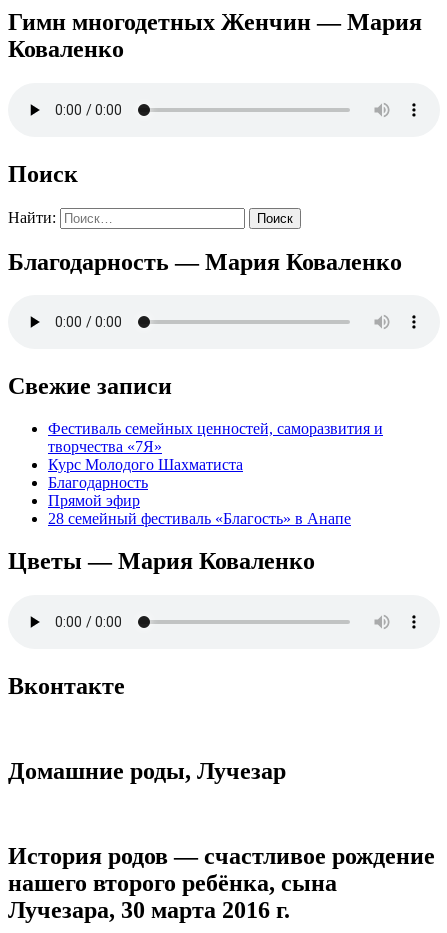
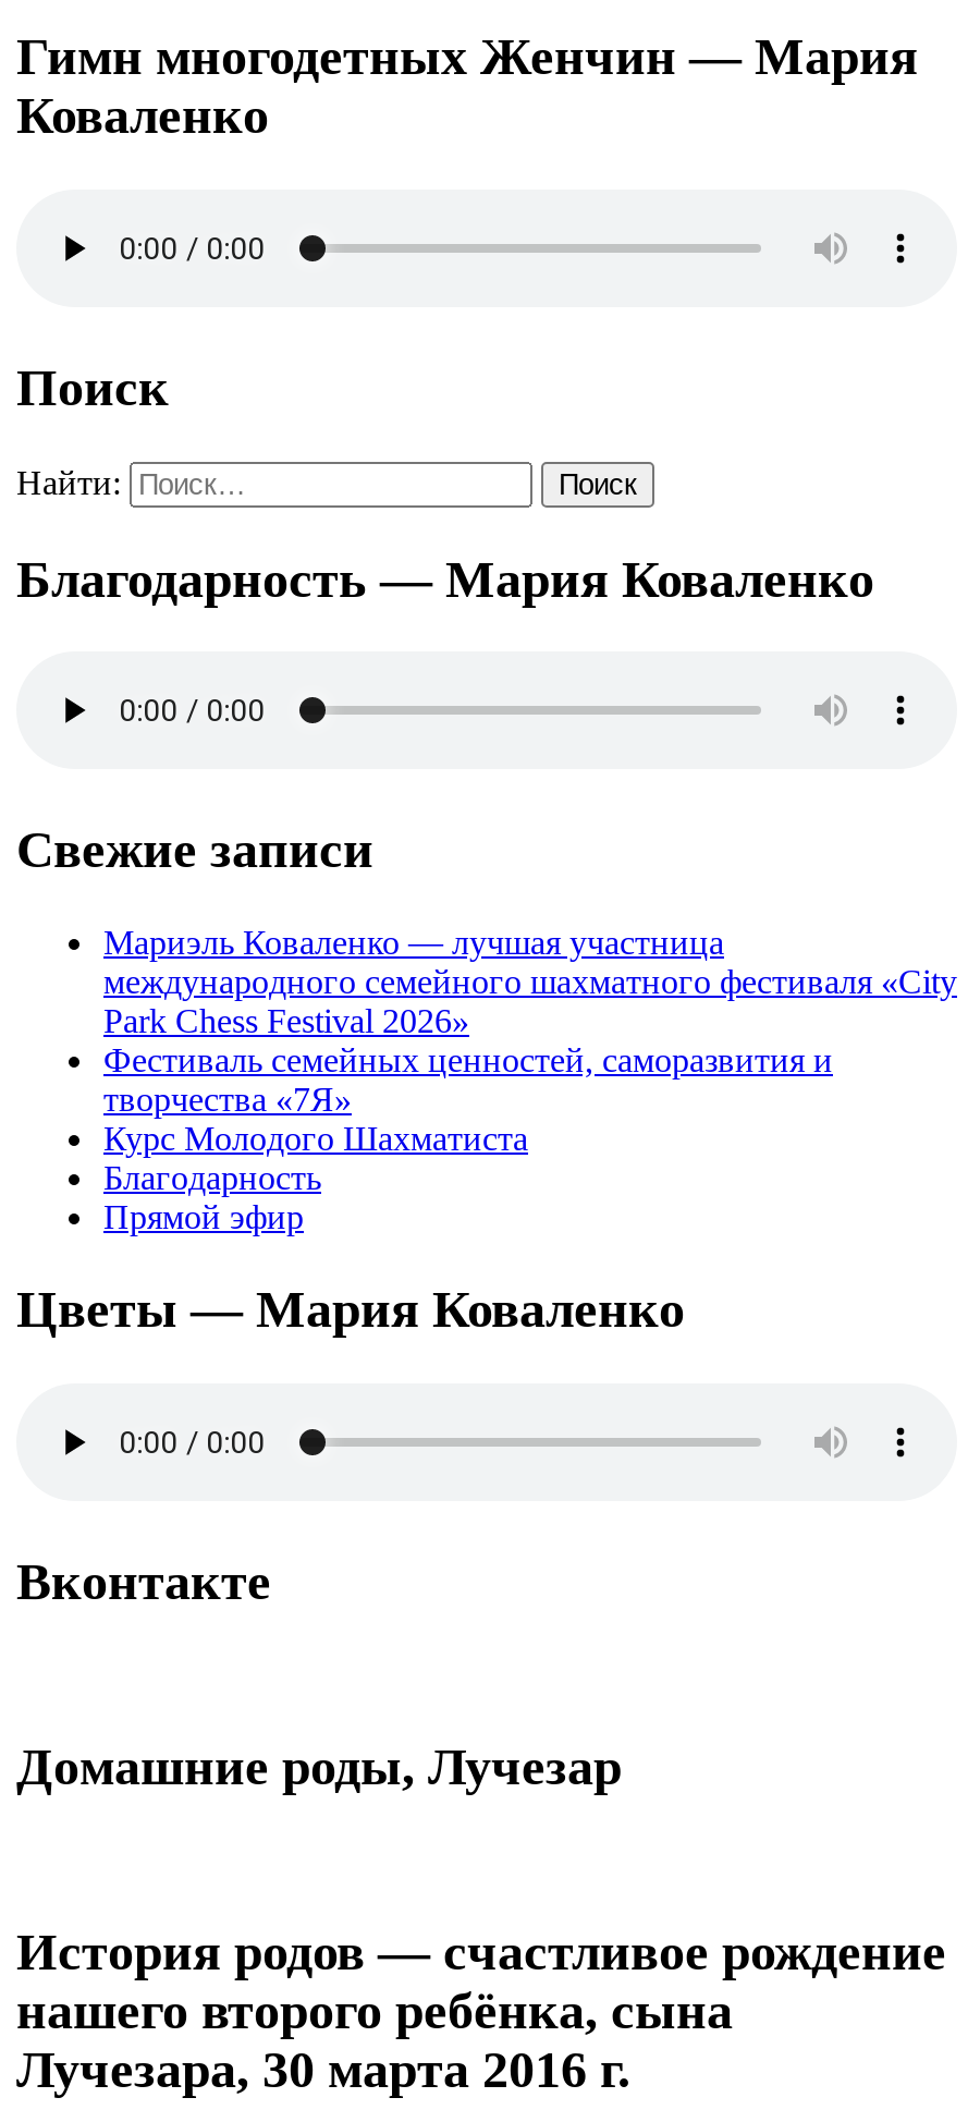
+ Мариэль Коваленко — лучшая участница
+ международного семейного шахматного фестиваля «City
+ Park Chess Festival 2026»

moved down: Фестиваль семейных ценностей, саморазвития и | творчества «7Я» | Курс Молодого Шахматиста | Благодарность | Прямой эфир

- 28 семейный фестиваль «Благость» в Анапе
